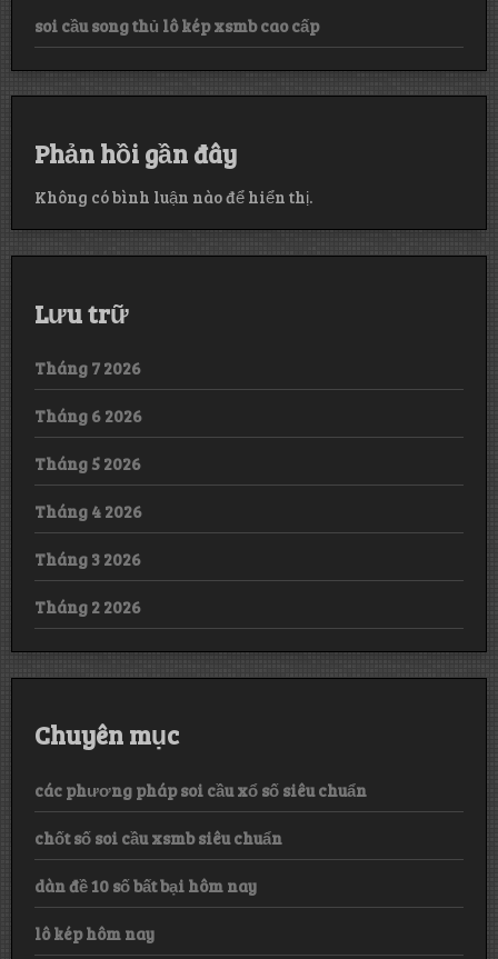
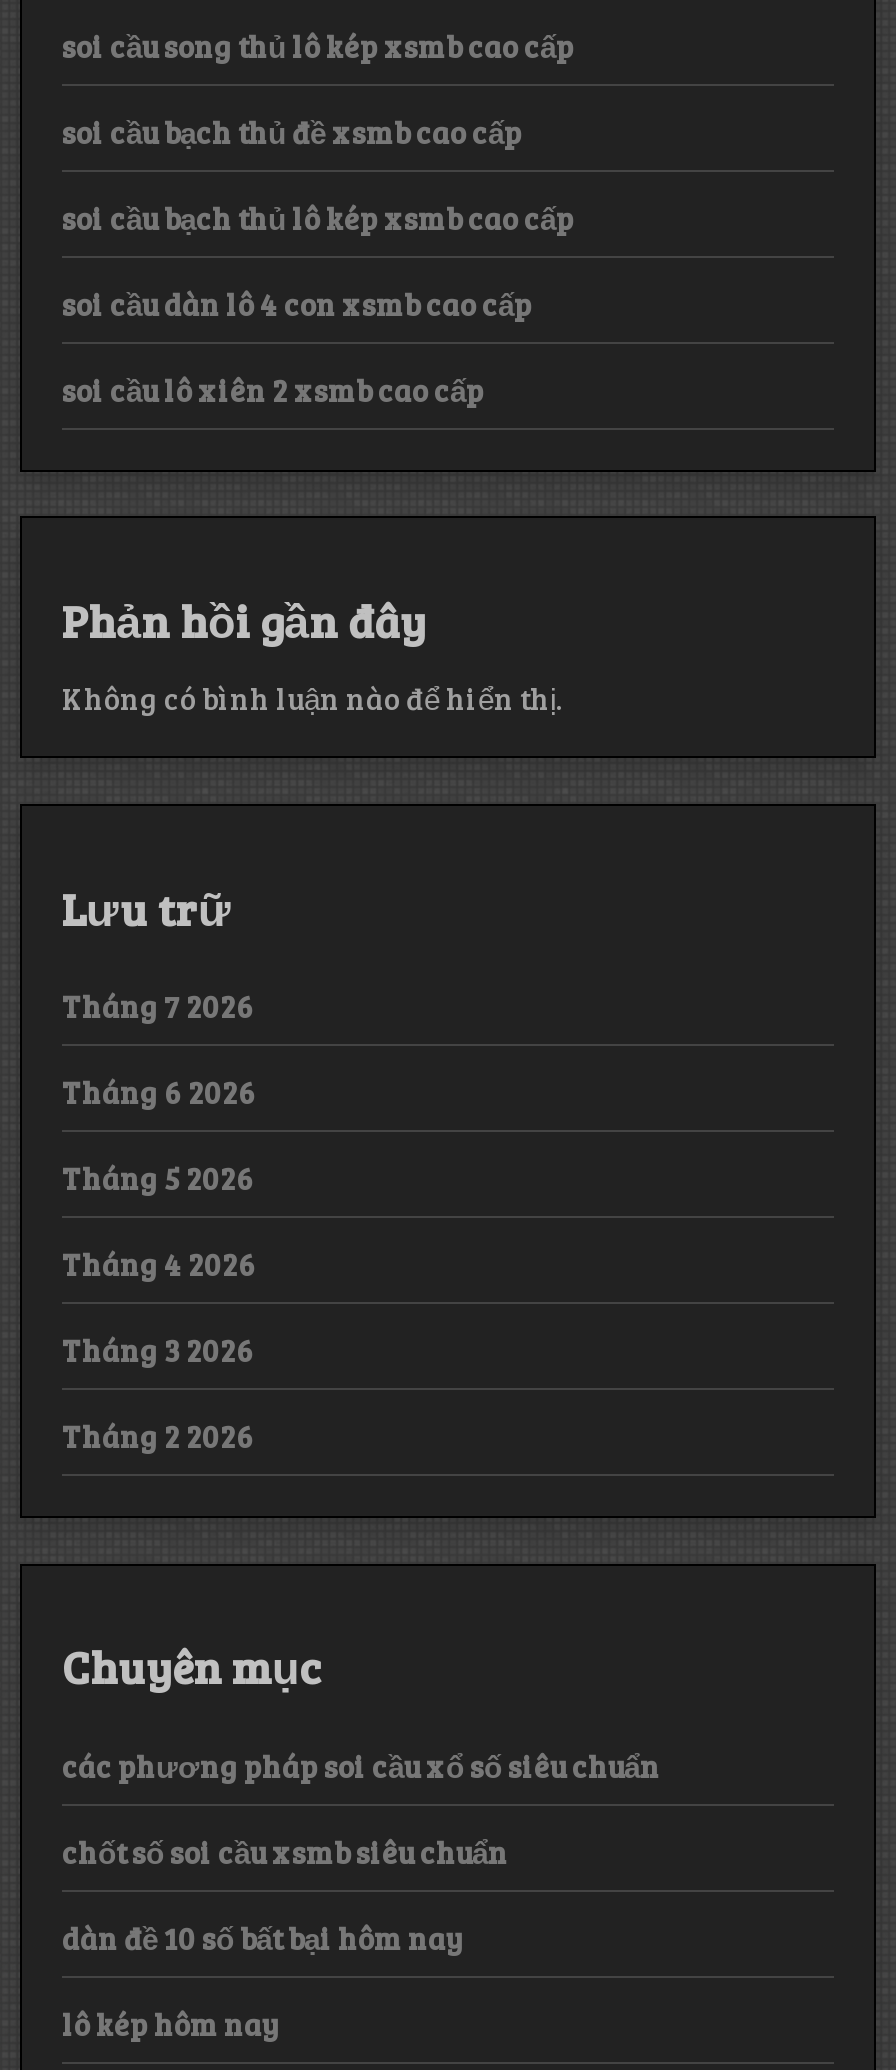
+ soi cầu bạch thủ đề xsmb cao cấp
+ soi cầu bạch thủ lô kép xsmb cao cấp
+ soi cầu dàn lô 4 con xsmb cao cấp
+ soi cầu lô xiên 2 xsmb cao cấp
